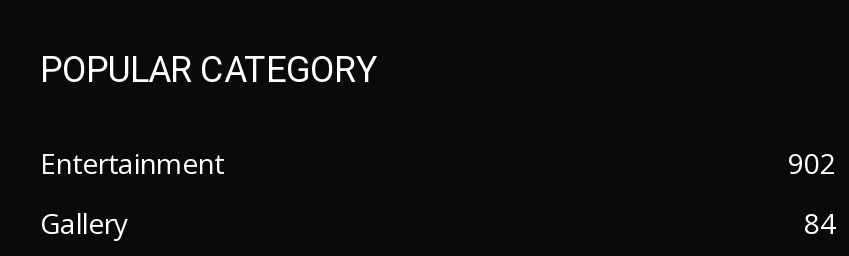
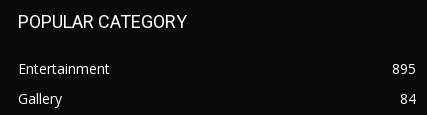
- 902
+ 895
